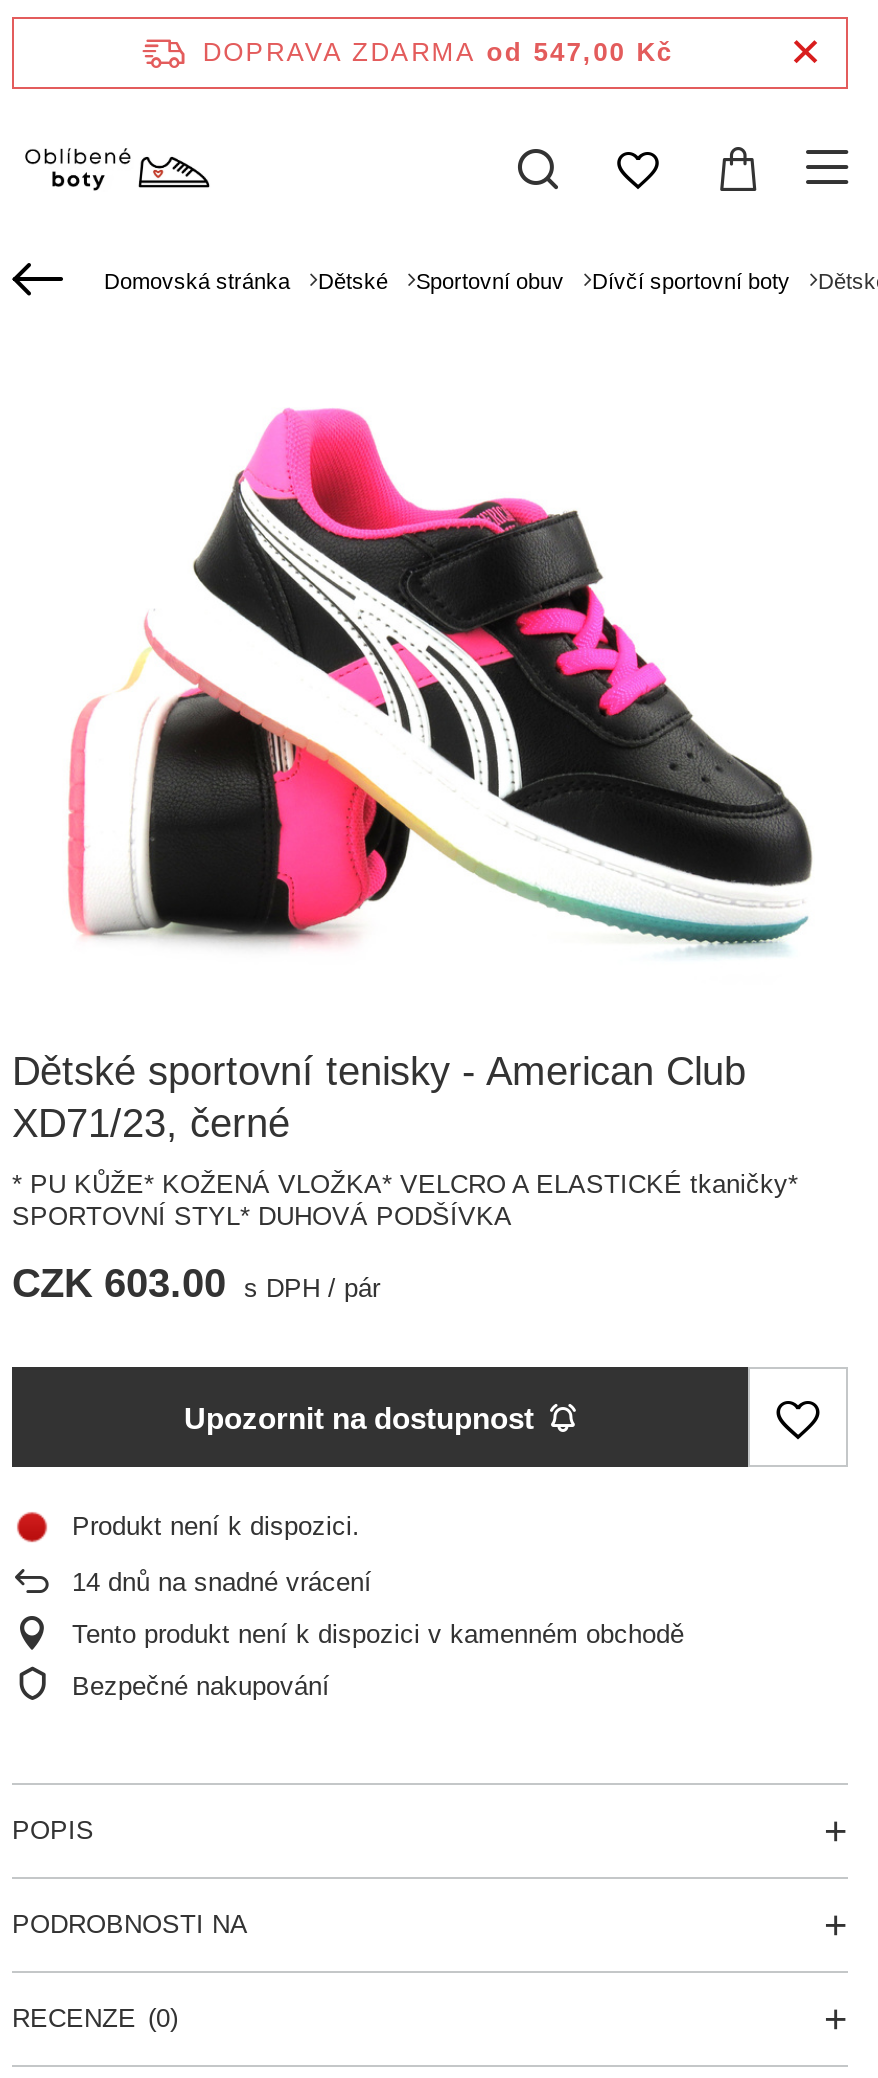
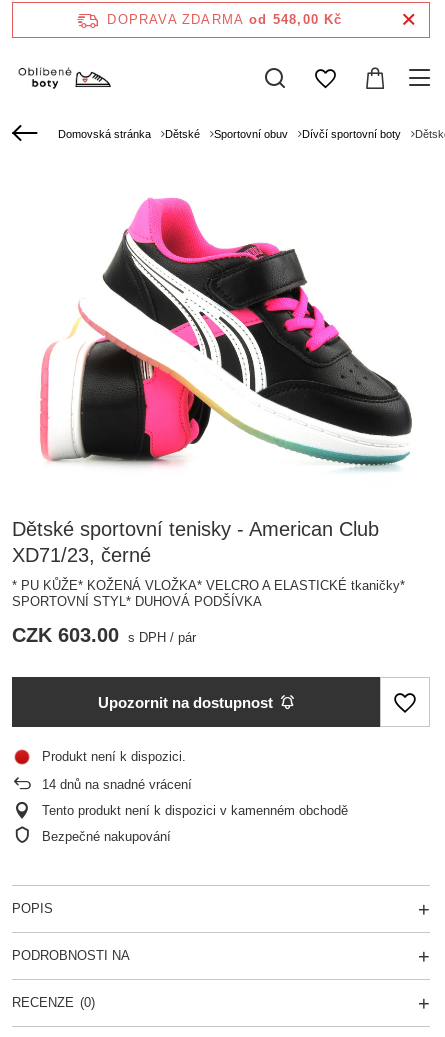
- DOPRAVA ZDARMA od 547,00 Kč
+ DOPRAVA ZDARMA od 548,00 Kč
